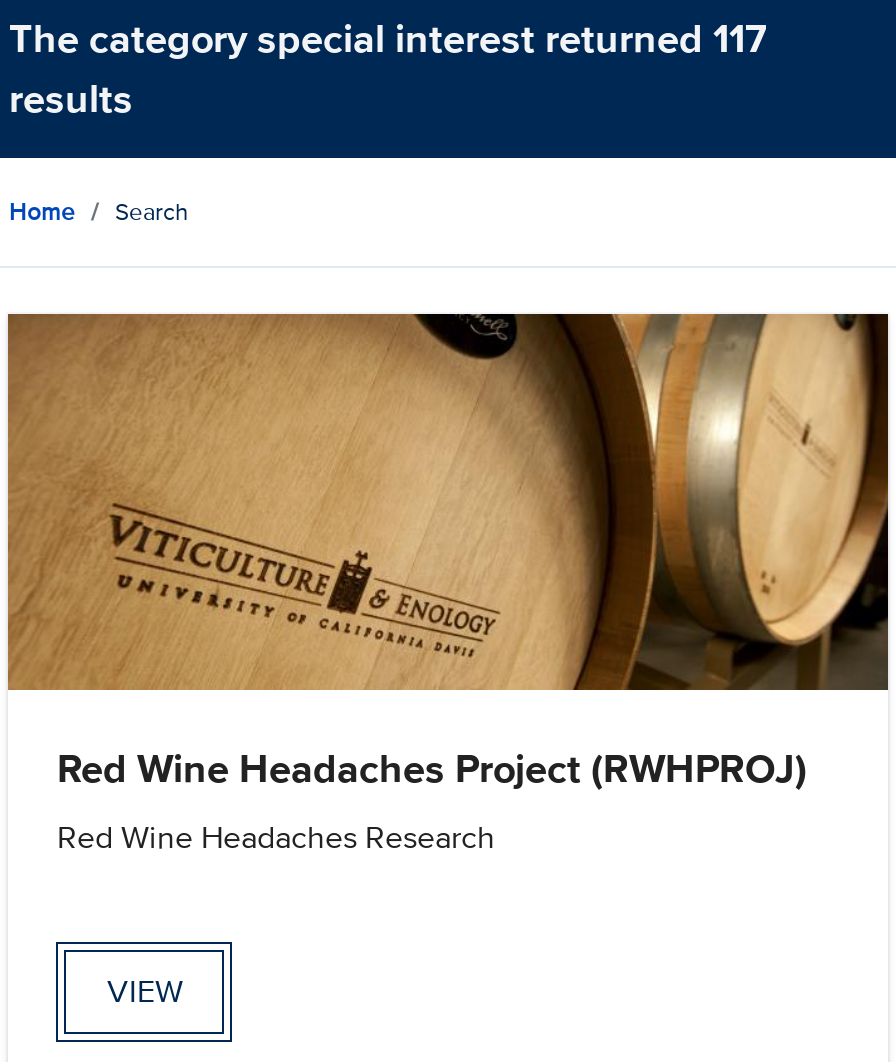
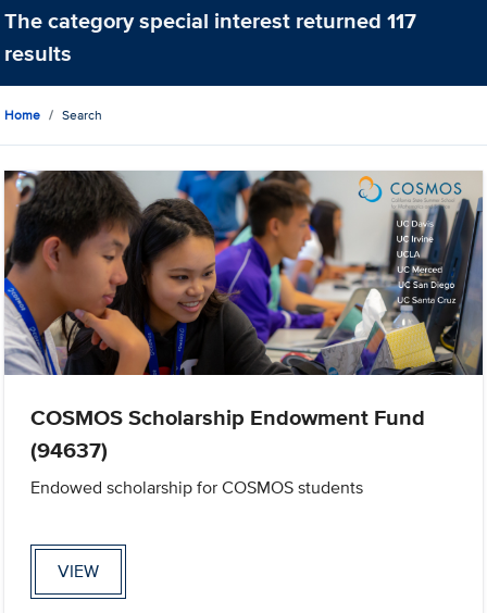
- [image]
- Red Wine Headaches Project (RWHPROJ)
- Red Wine Headaches Research
+ [image]
+ COSMOS Scholarship Endowment Fund
+ (94637)
+ Endowed scholarship for COSMOS students
